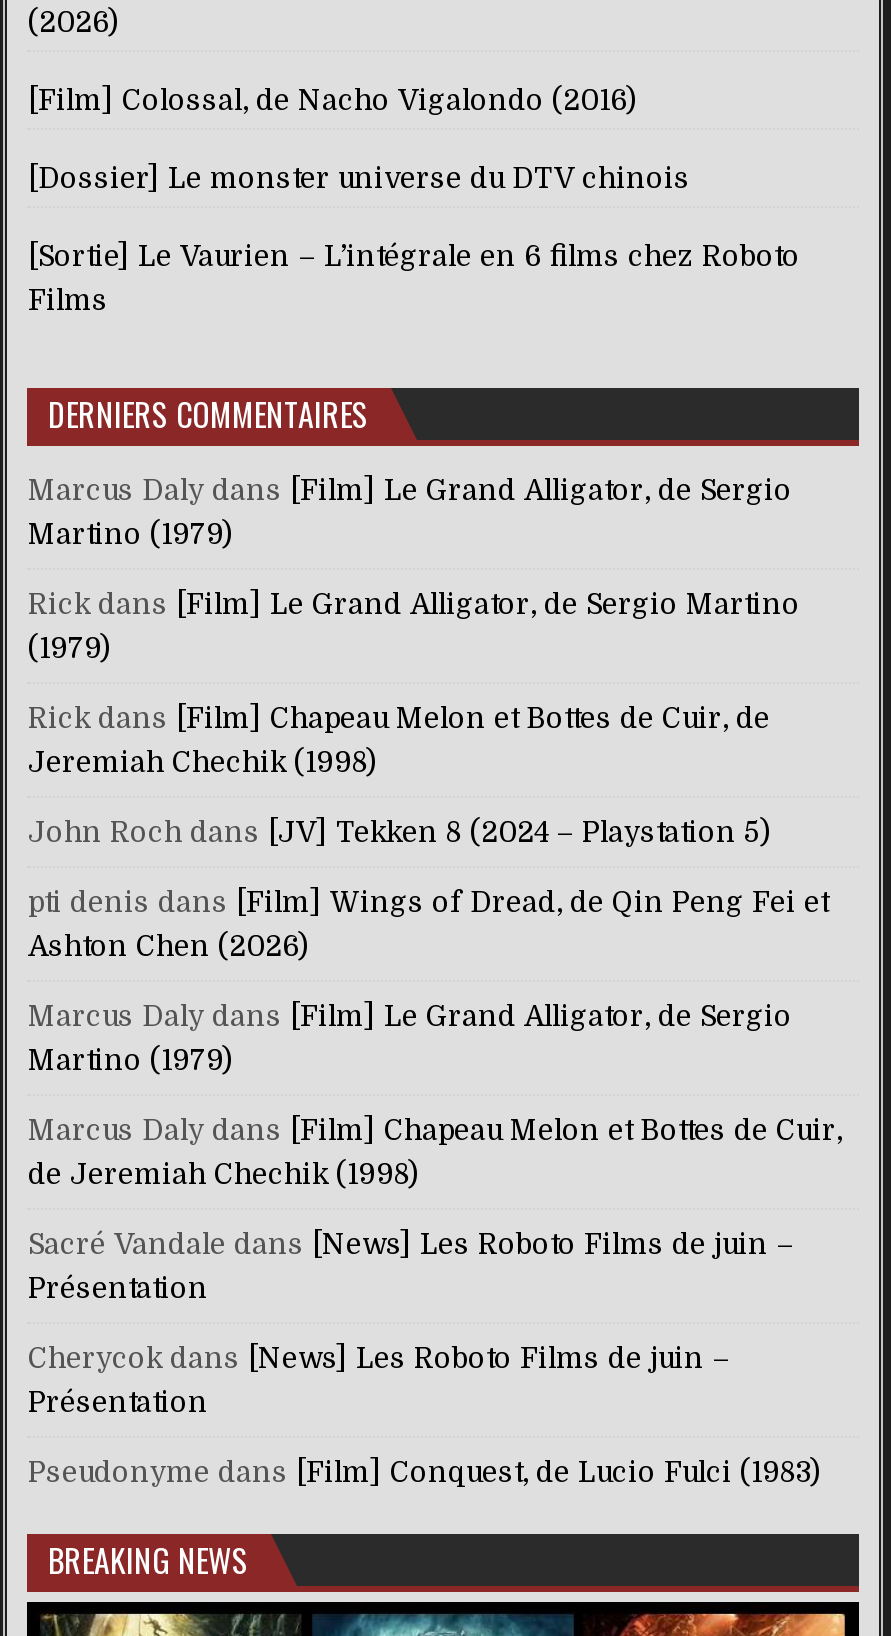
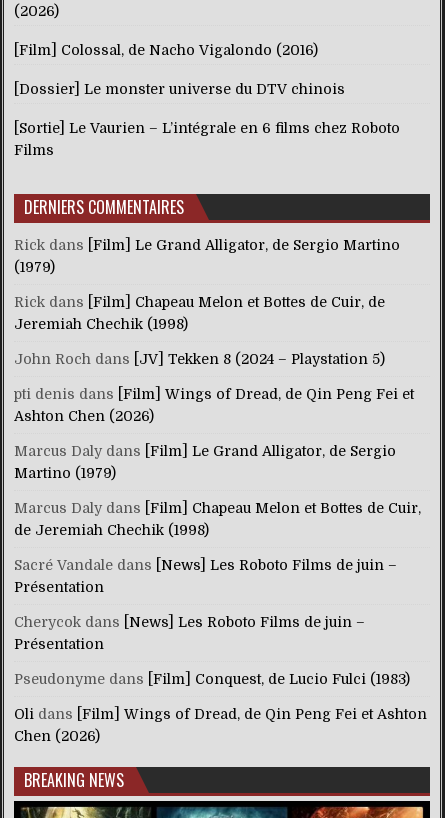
- Marcus Daly dans [Film] Le Grand Alligator, de Sergio
- Martino (1979)

moved up: Rick dans [Film] Le Grand Alligator, de Sergio Martino | (1979) | Rick dans [Film] Chapeau Melon et Bottes de Cuir, de | ... | Présentation | Pseudonyme dans [Film] Conquest, de Lucio Fulci (1983)

+ Oli dans [Film] Wings of Dread, de Qin Peng Fei et Ashton
+ Chen (2026)
